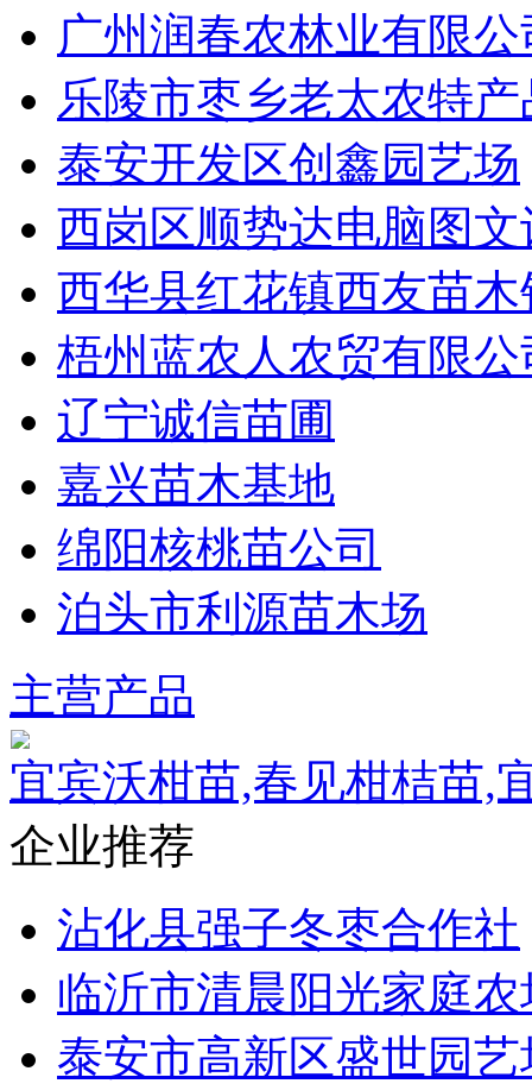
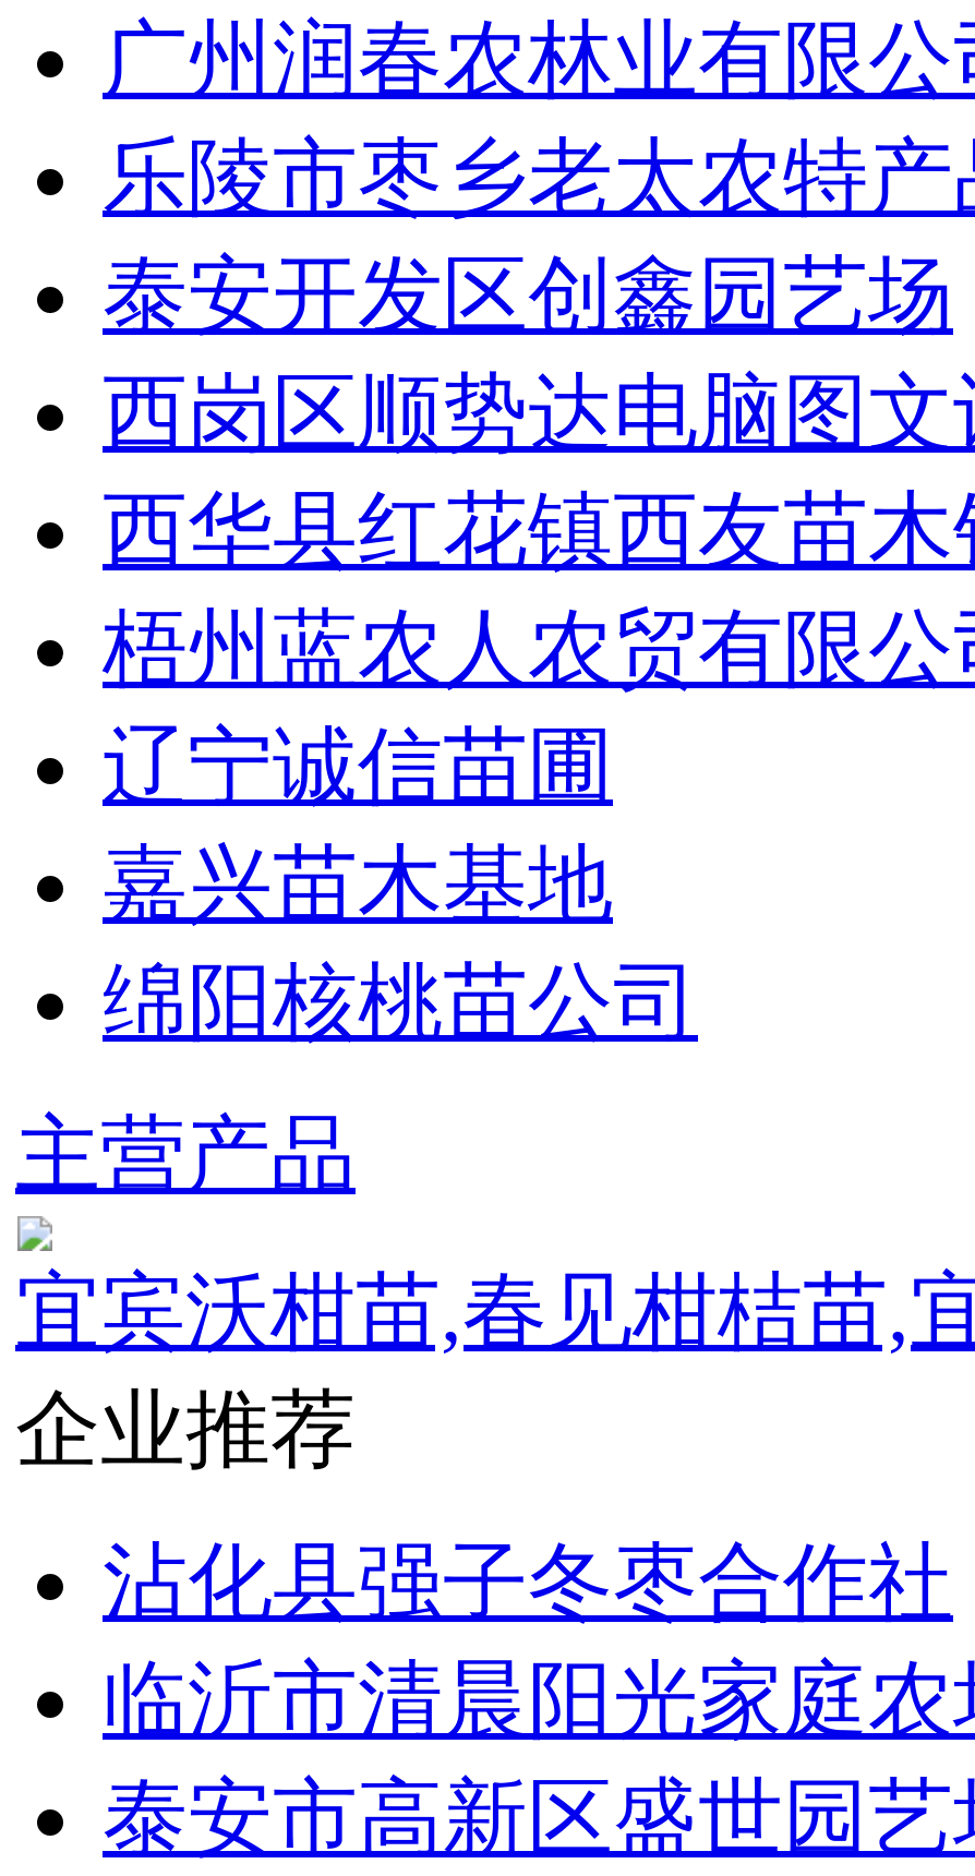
- 泊头市利源苗木场
